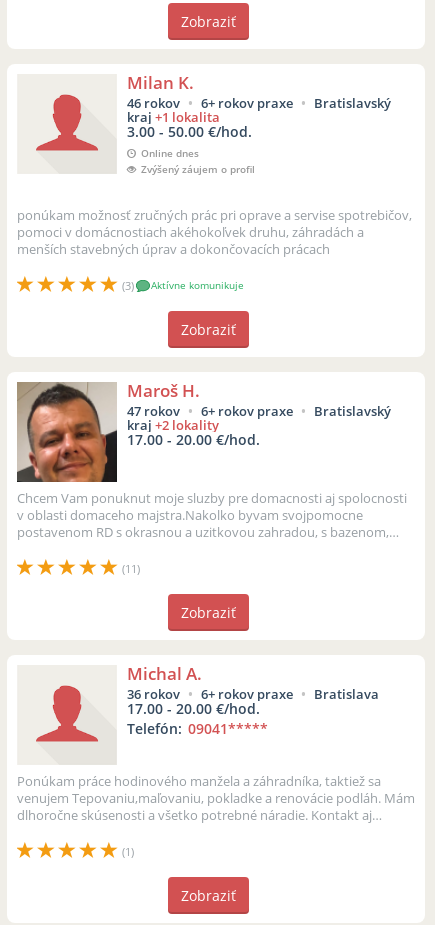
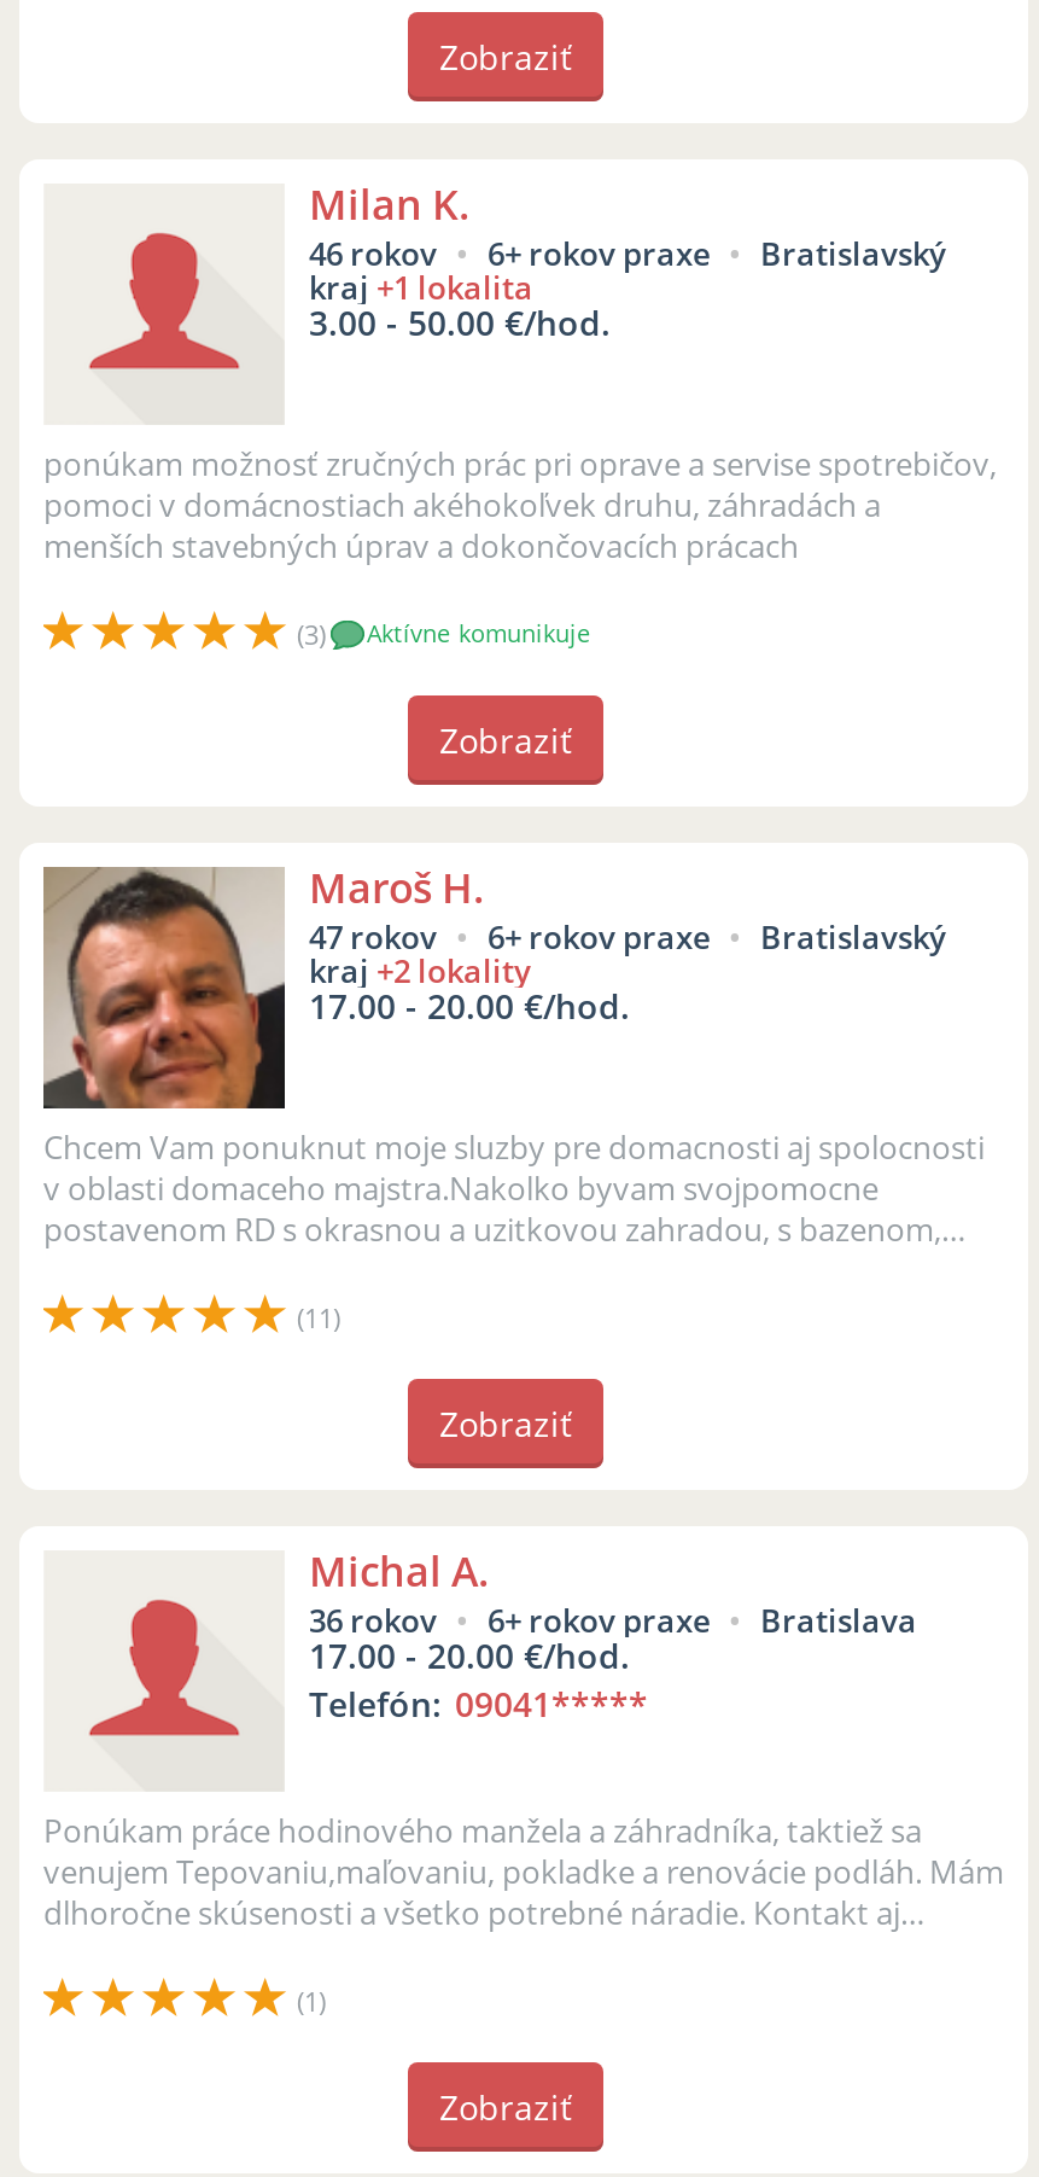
- Online dnes
- Zvýšený záujem o profil
